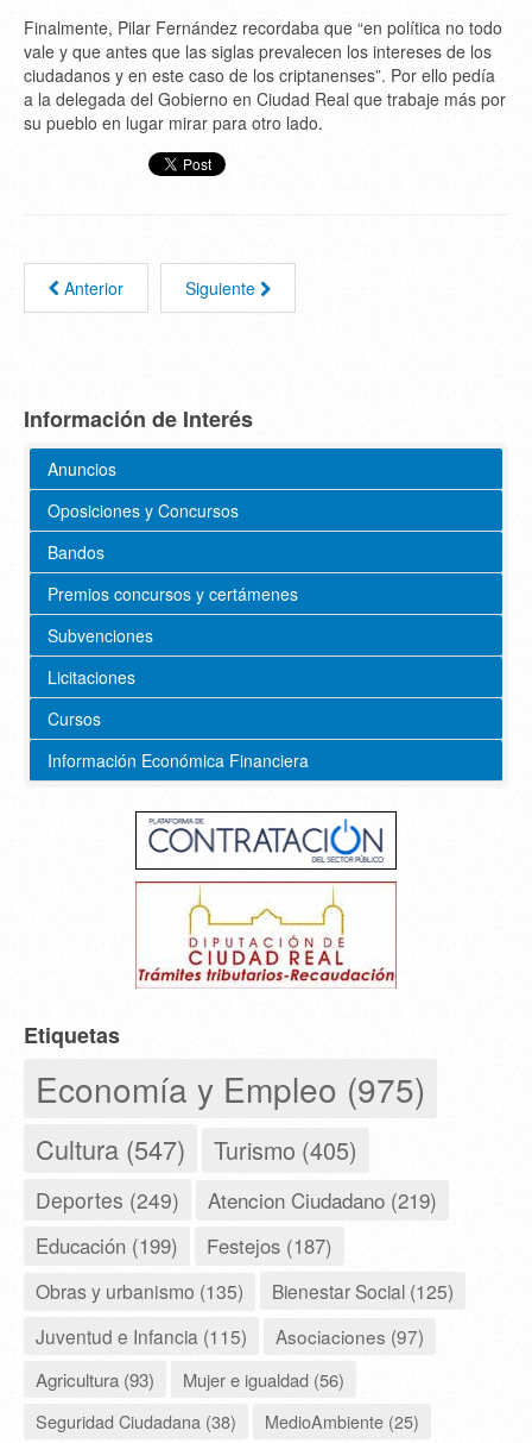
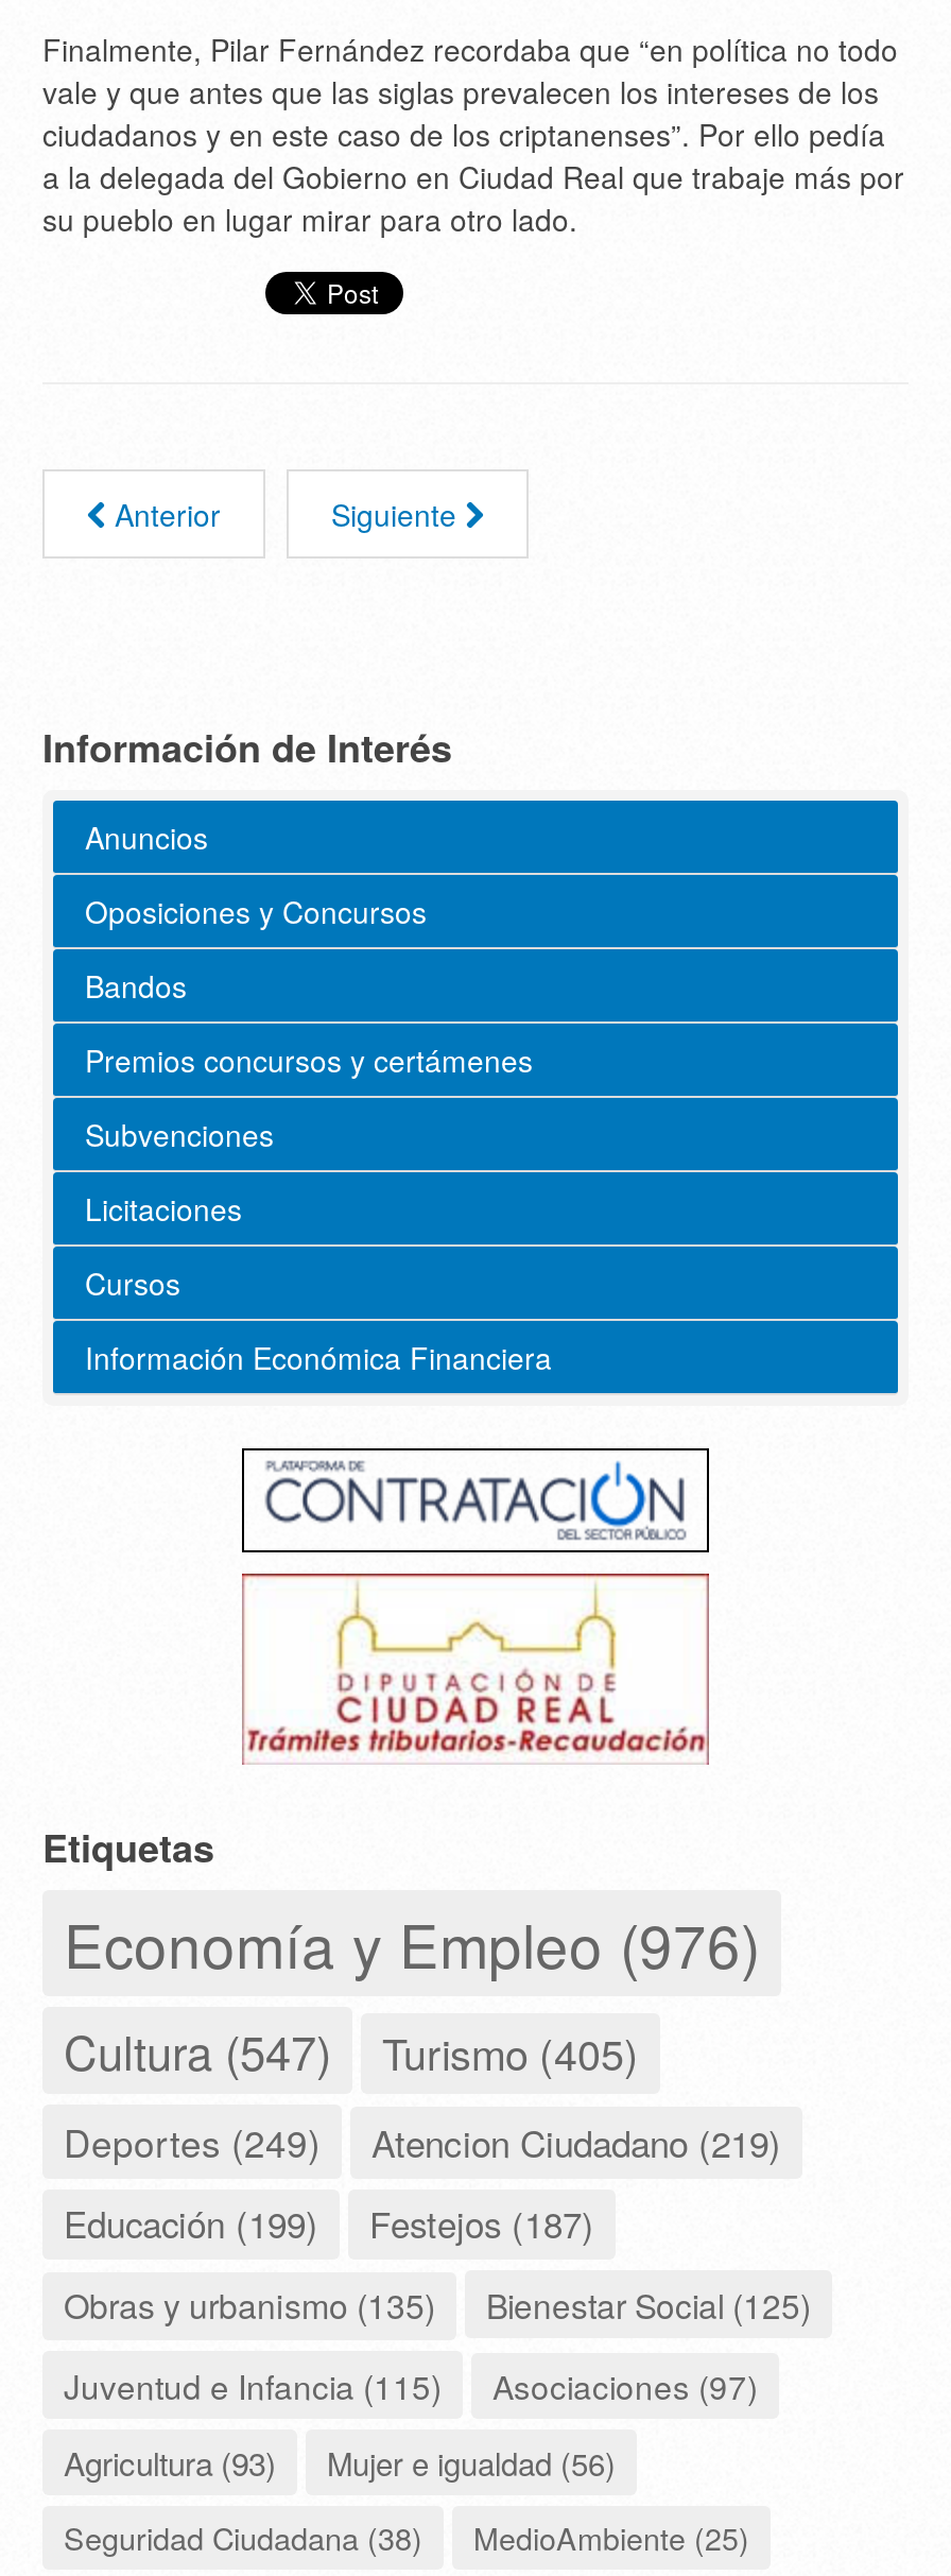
- Economía y Empleo (975)
+ Economía y Empleo (976)
